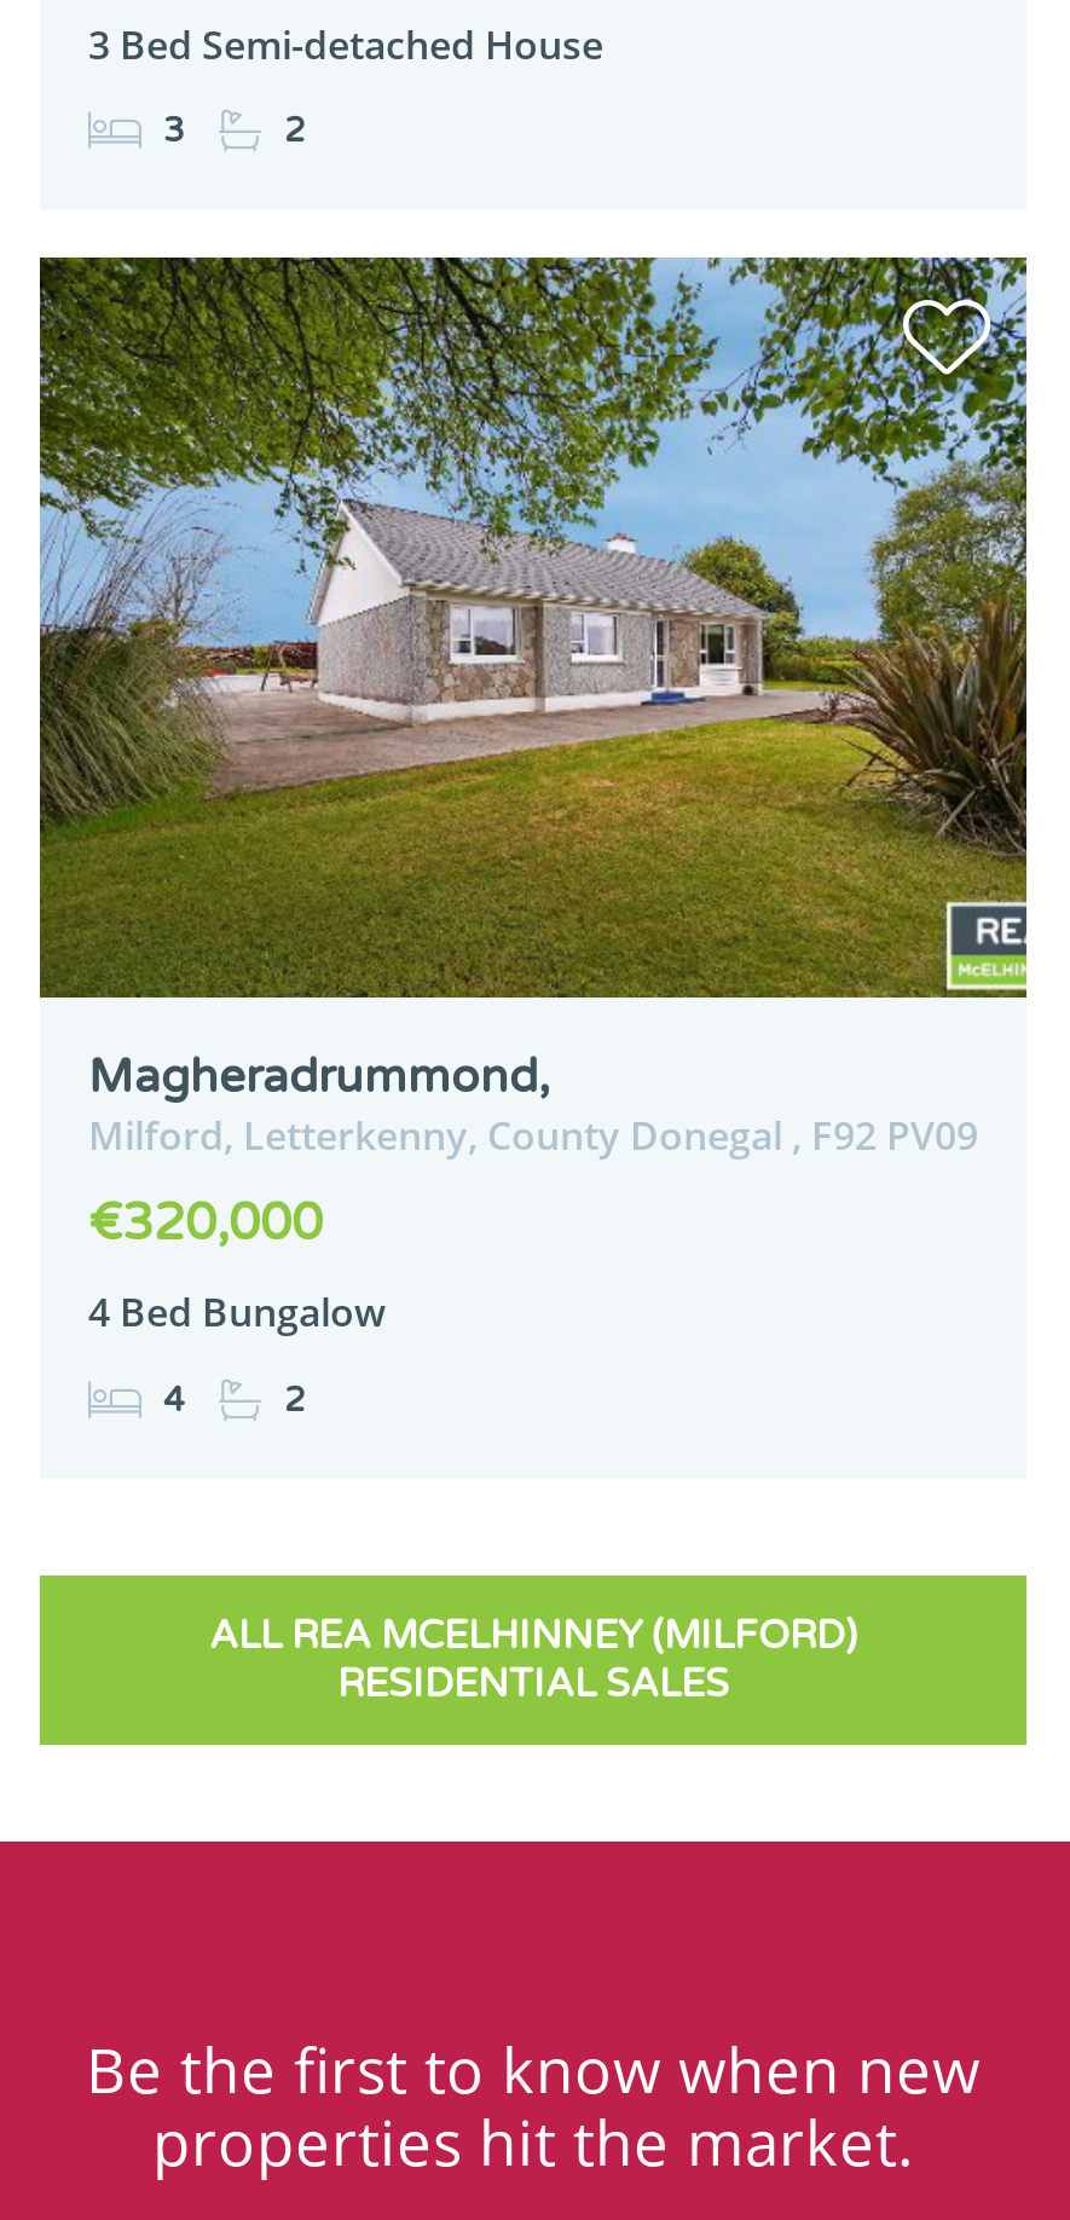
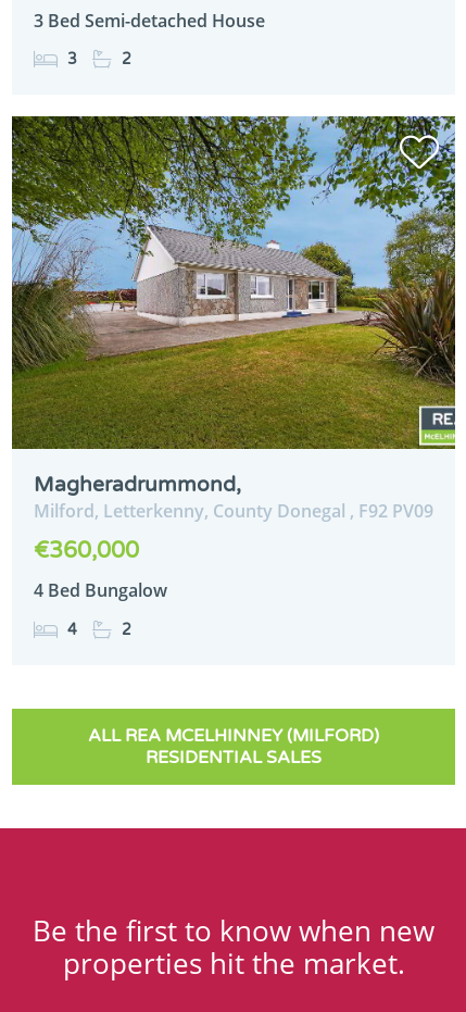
- €320,000
+ €360,000
